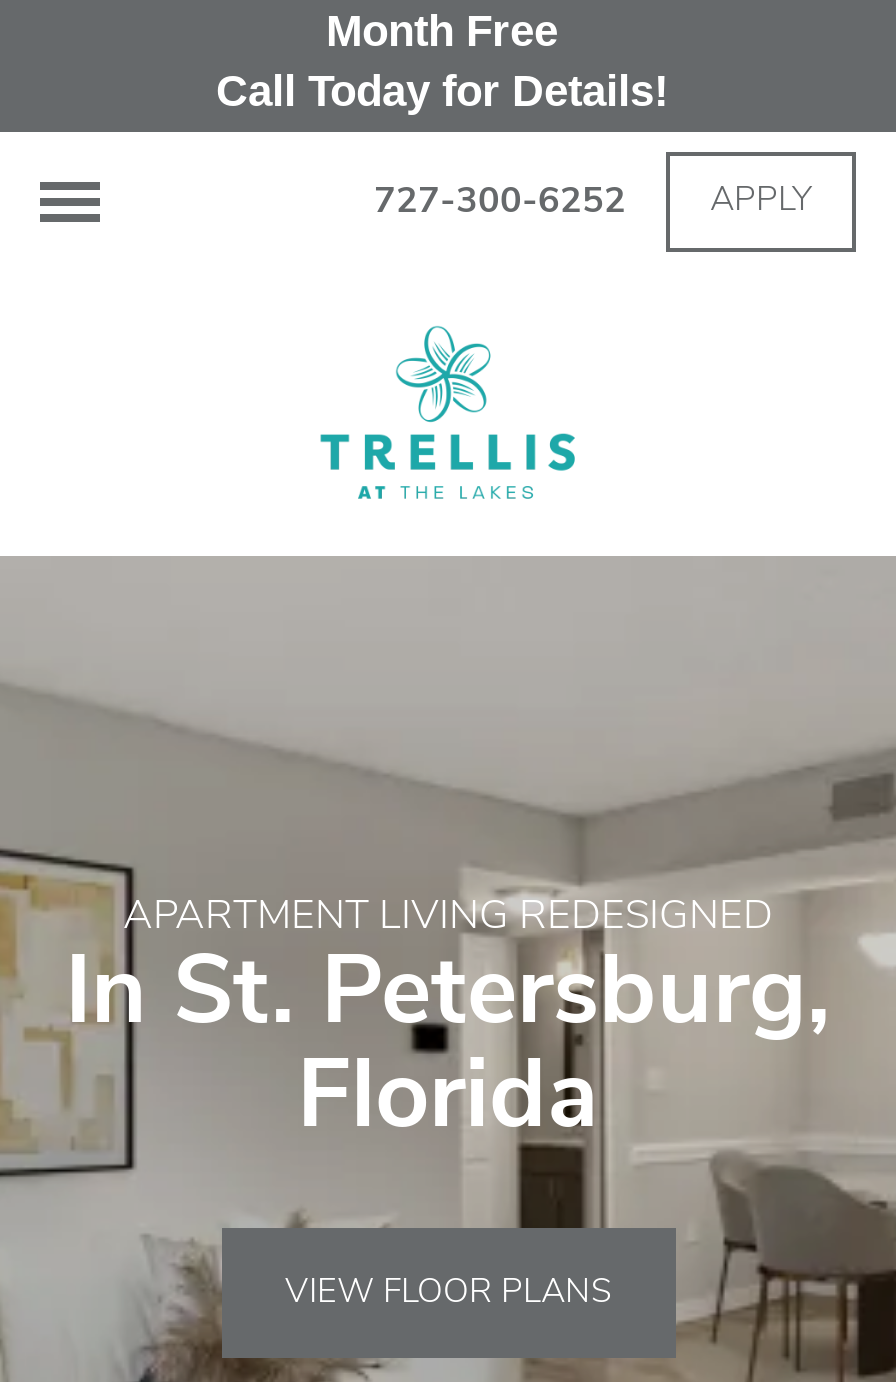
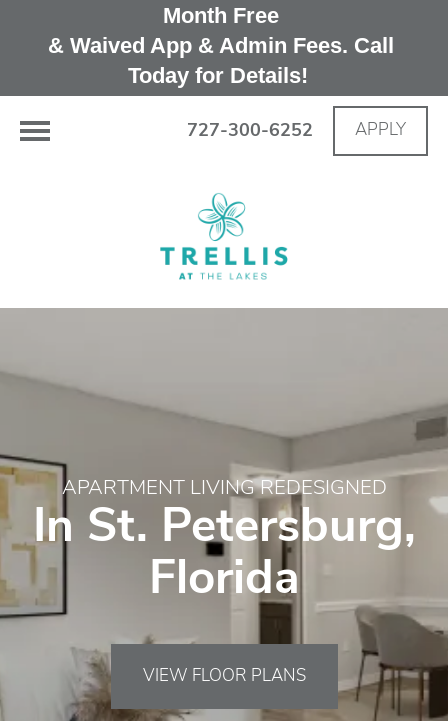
- Call Today for Details!
+ & Waived App & Admin Fees. Call
+ Today for Details!
